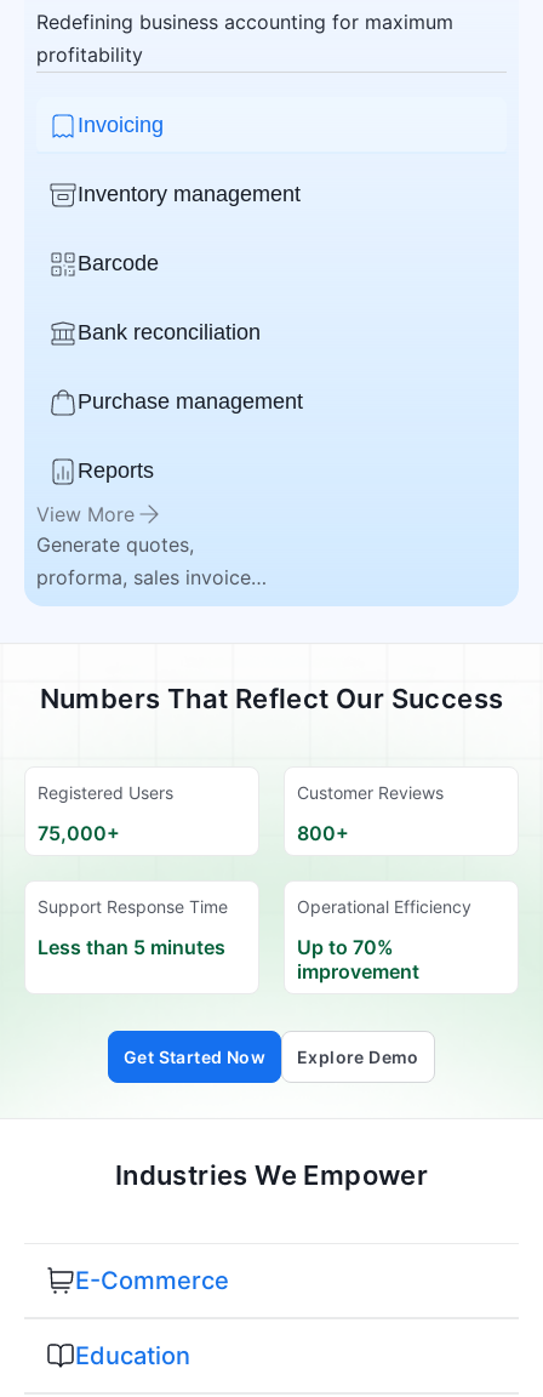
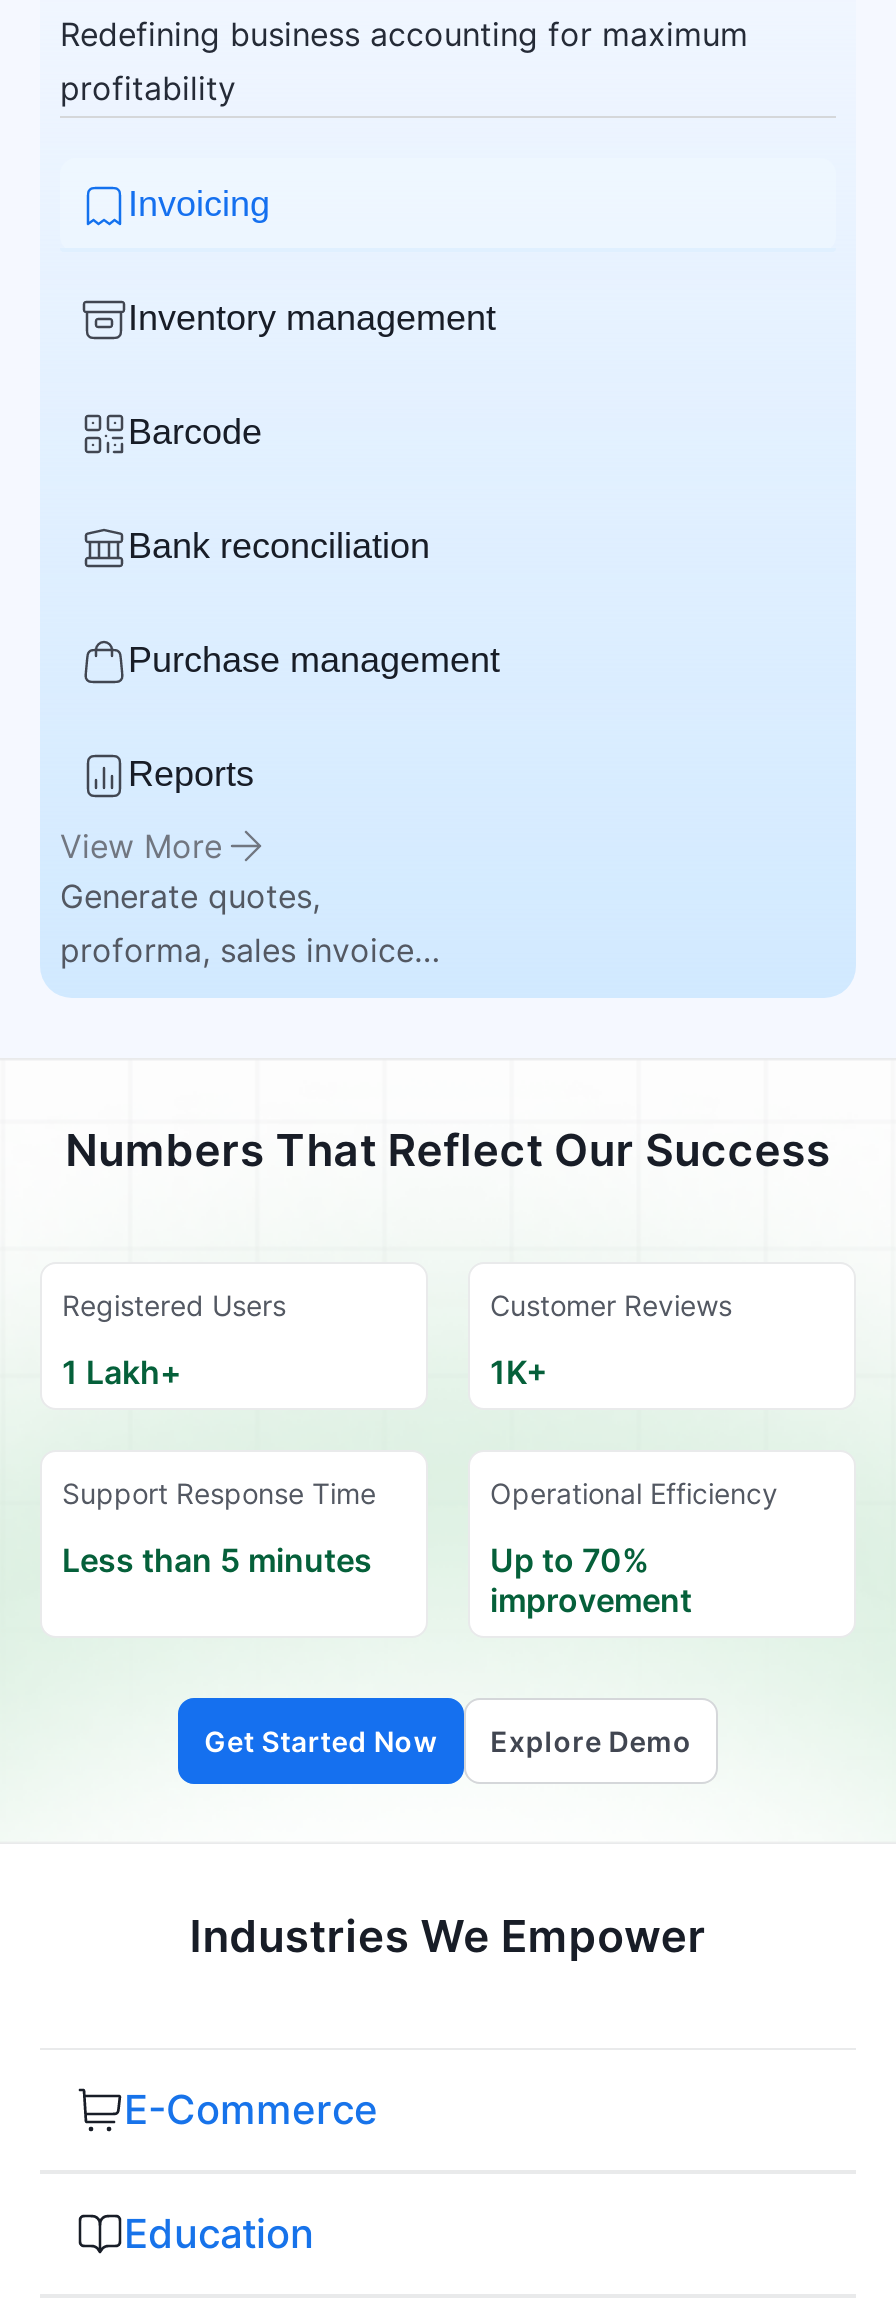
- 75,000+
+ 1 Lakh+

- 800+
+ 1K+
